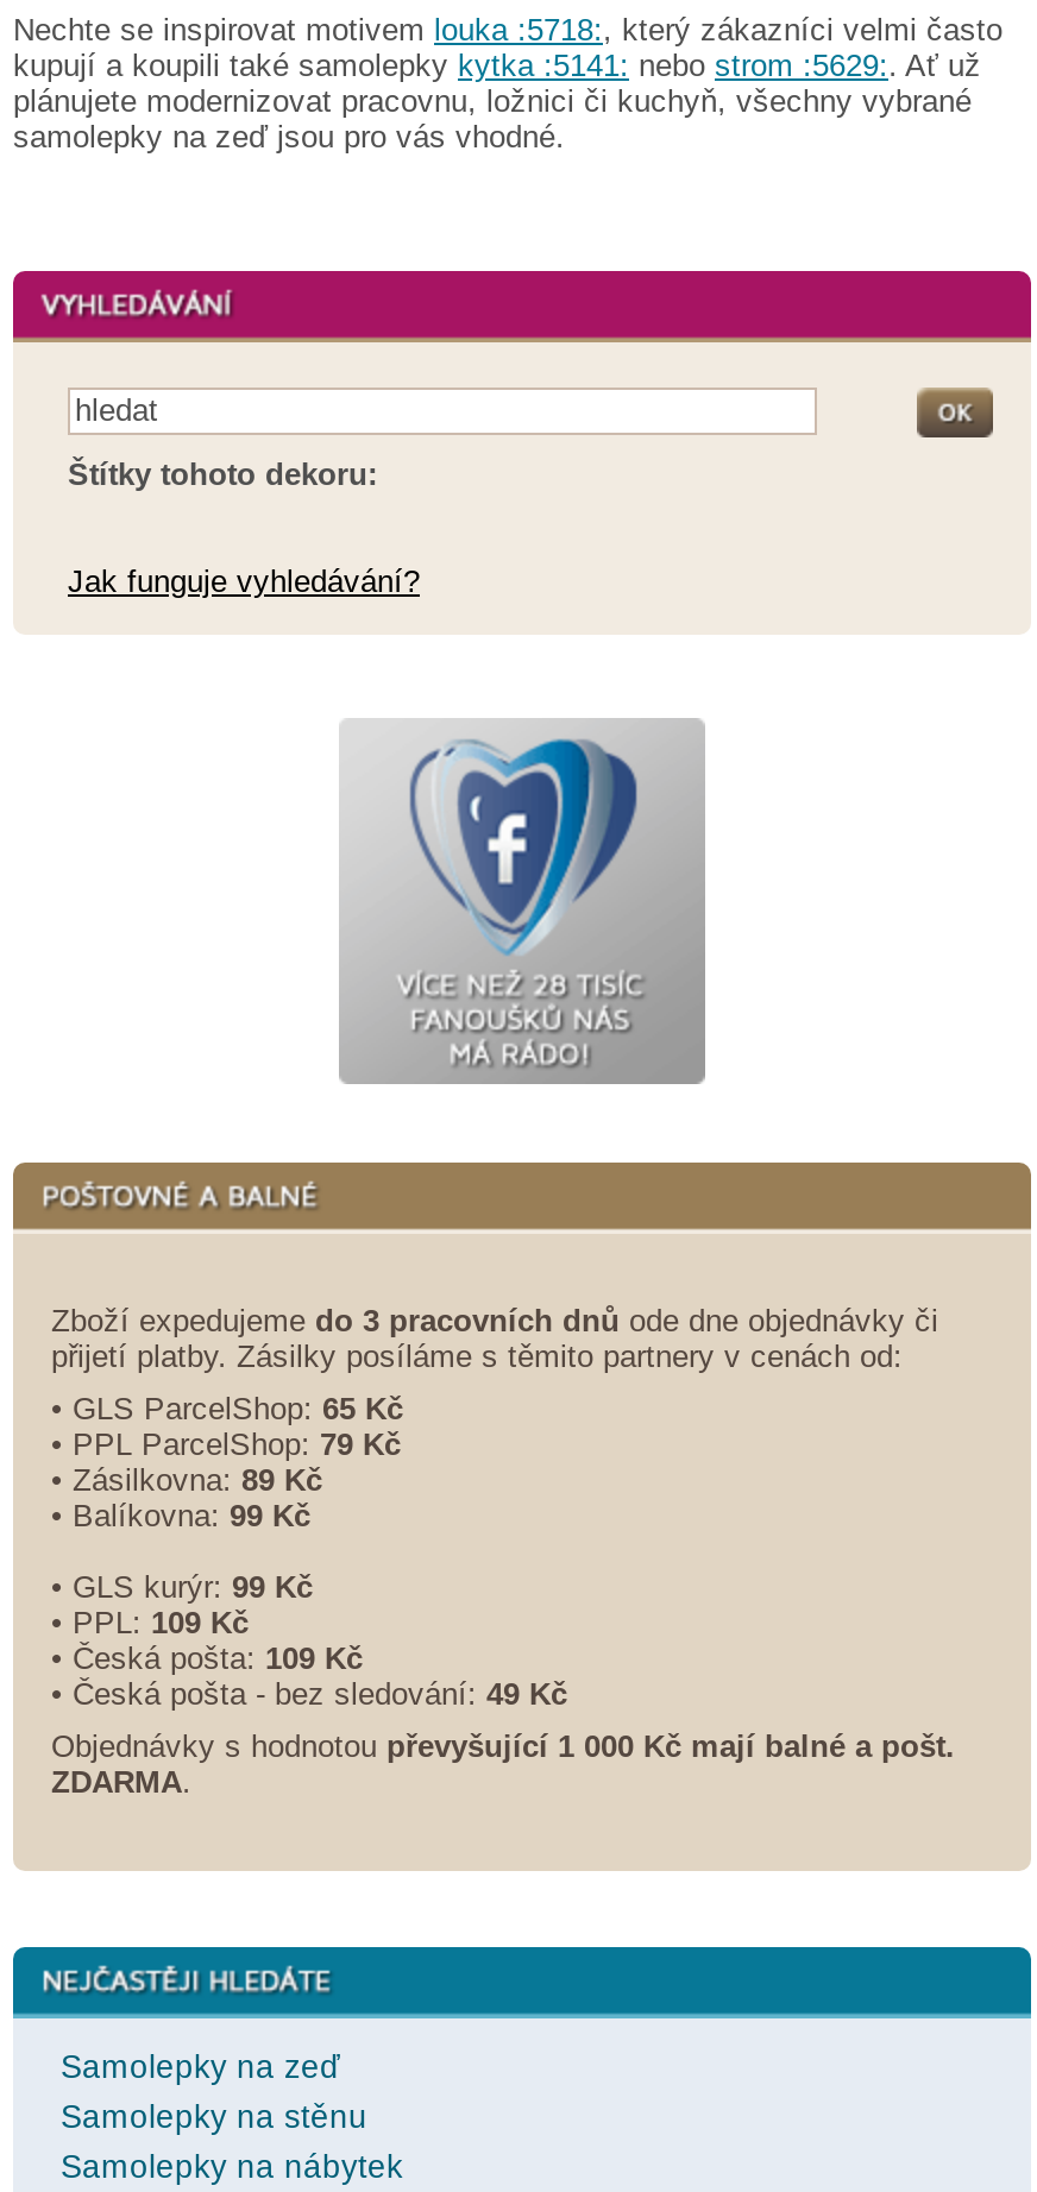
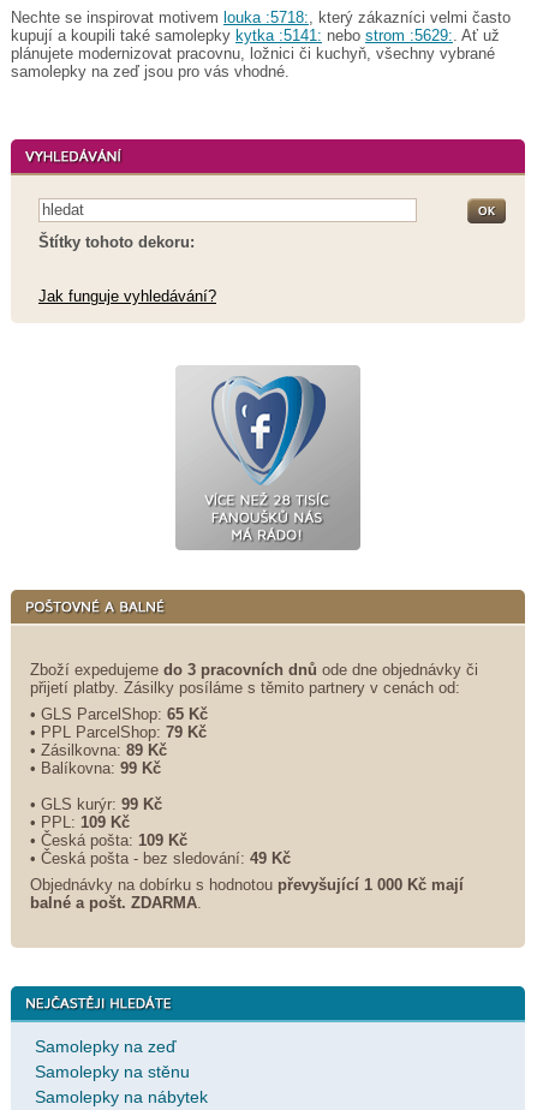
- Objednávky s hodnotou převyšující 1 000 Kč mají balné a pošt.
- ZDARMA.
+ Objednávky na dobírku s hodnotou převyšující 1 000 Kč mají
+ balné a pošt. ZDARMA.
